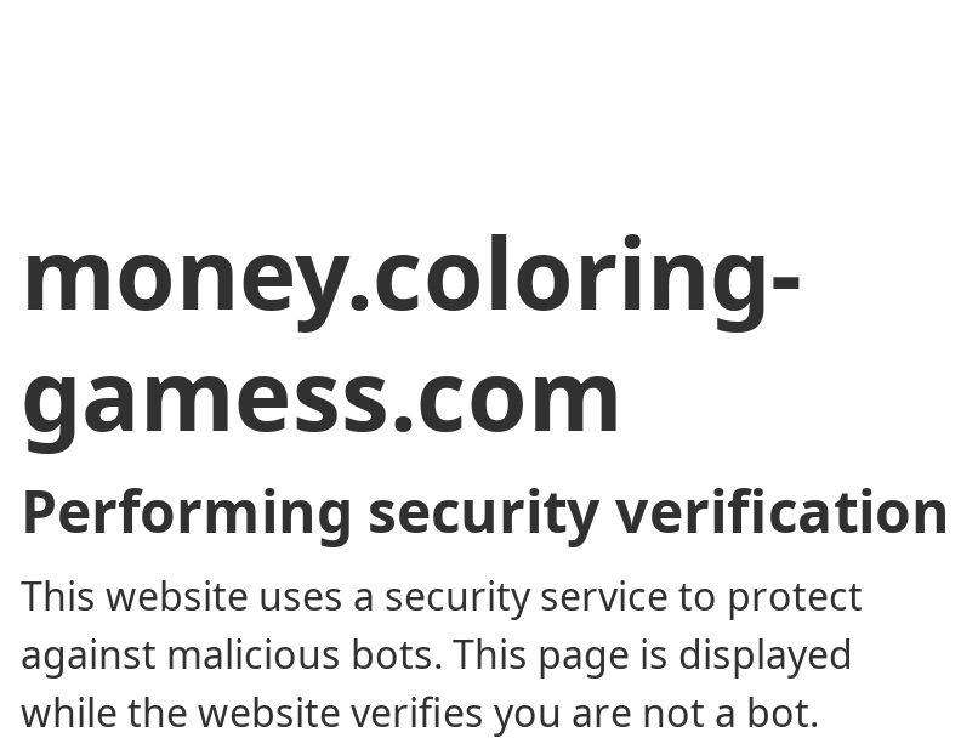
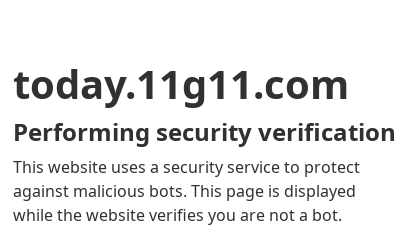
- money.coloring-
- gamess.com
+ today.11g11.com
